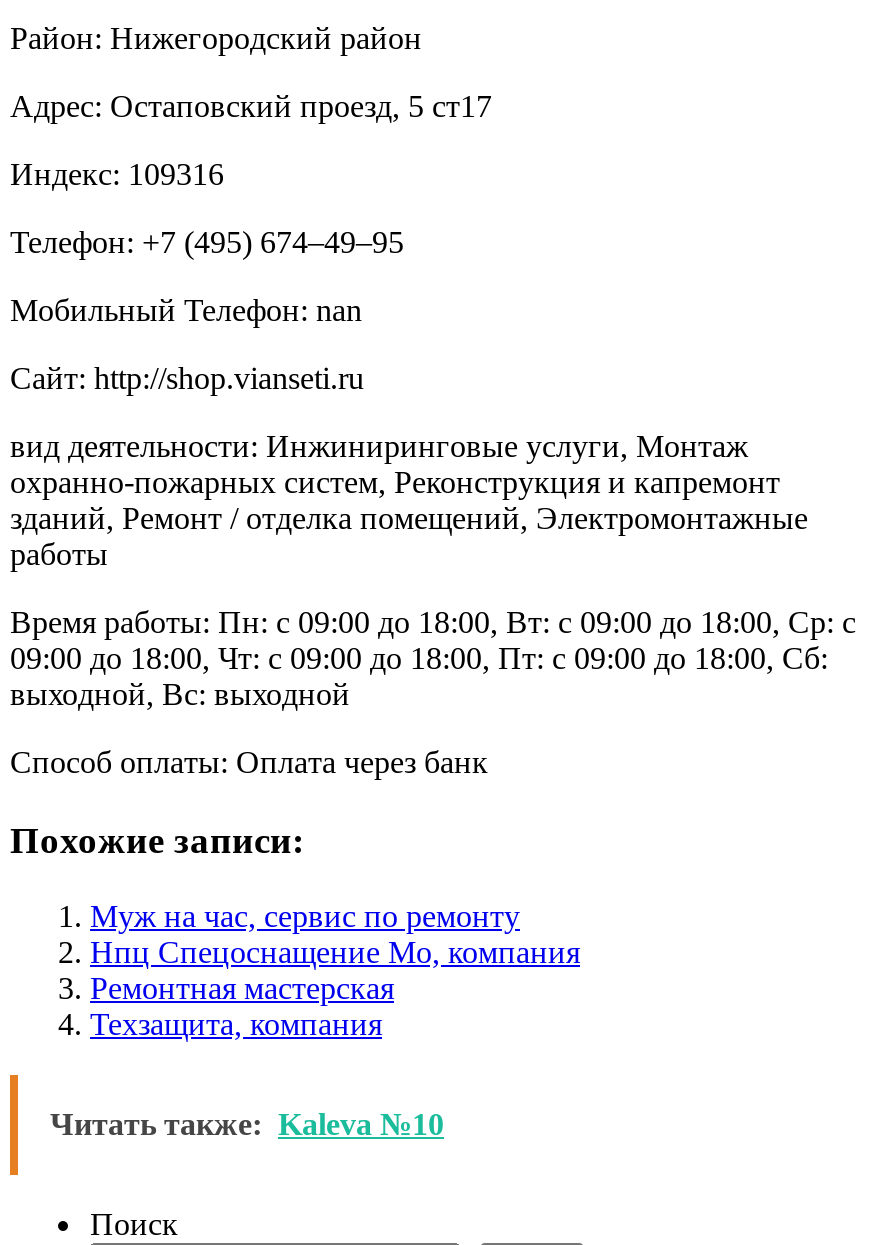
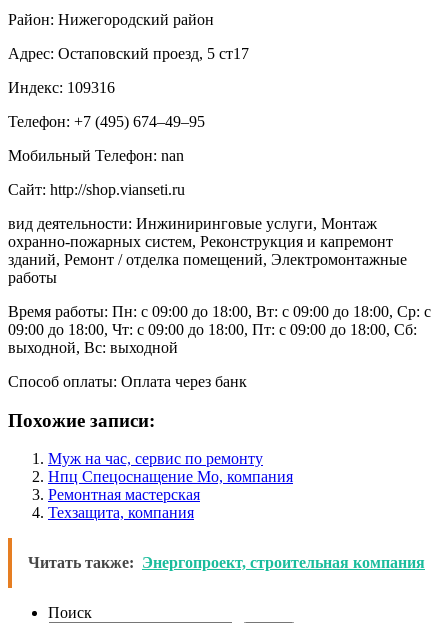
- Читать также: Kaleva №10
+ Читать также: Энергопроект, строительная компания
